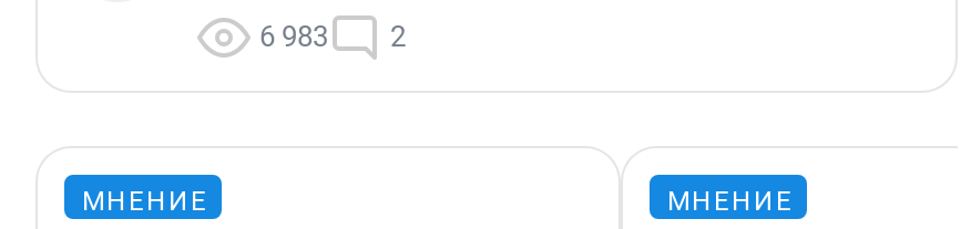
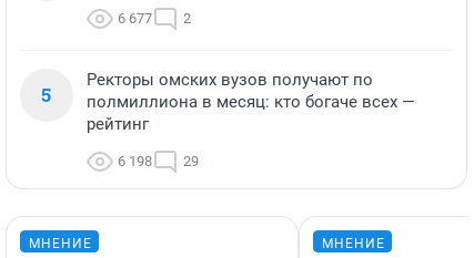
- 6 983 2
+ 6 677 2

+ 5

+ Ректоры омских вузов получают по
+ полмиллиона в месяц: кто богаче всех —
+ рейтинг
+ 6 198
+ 29
